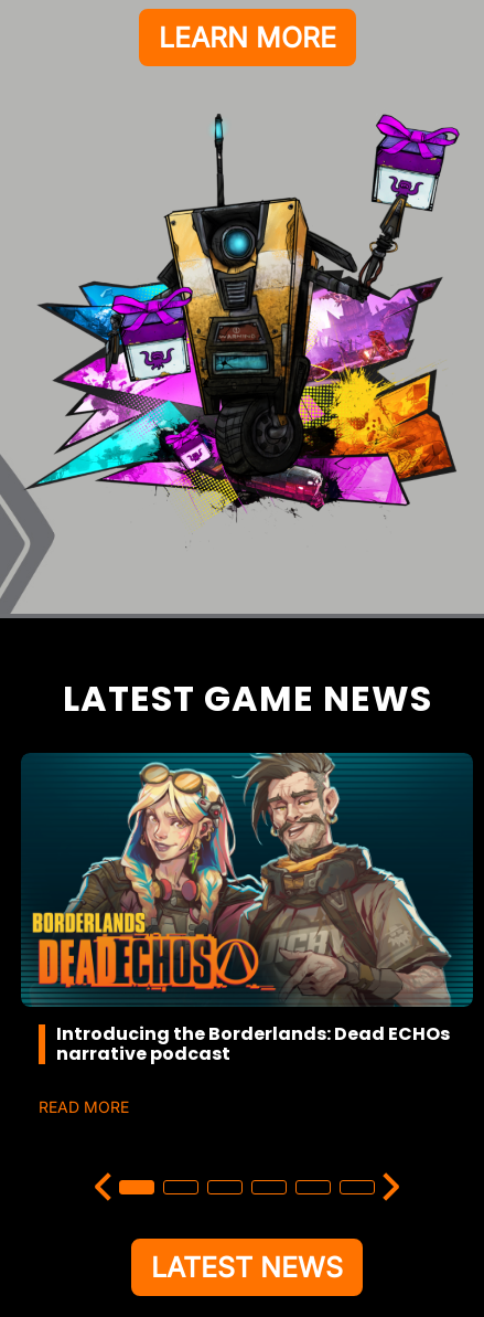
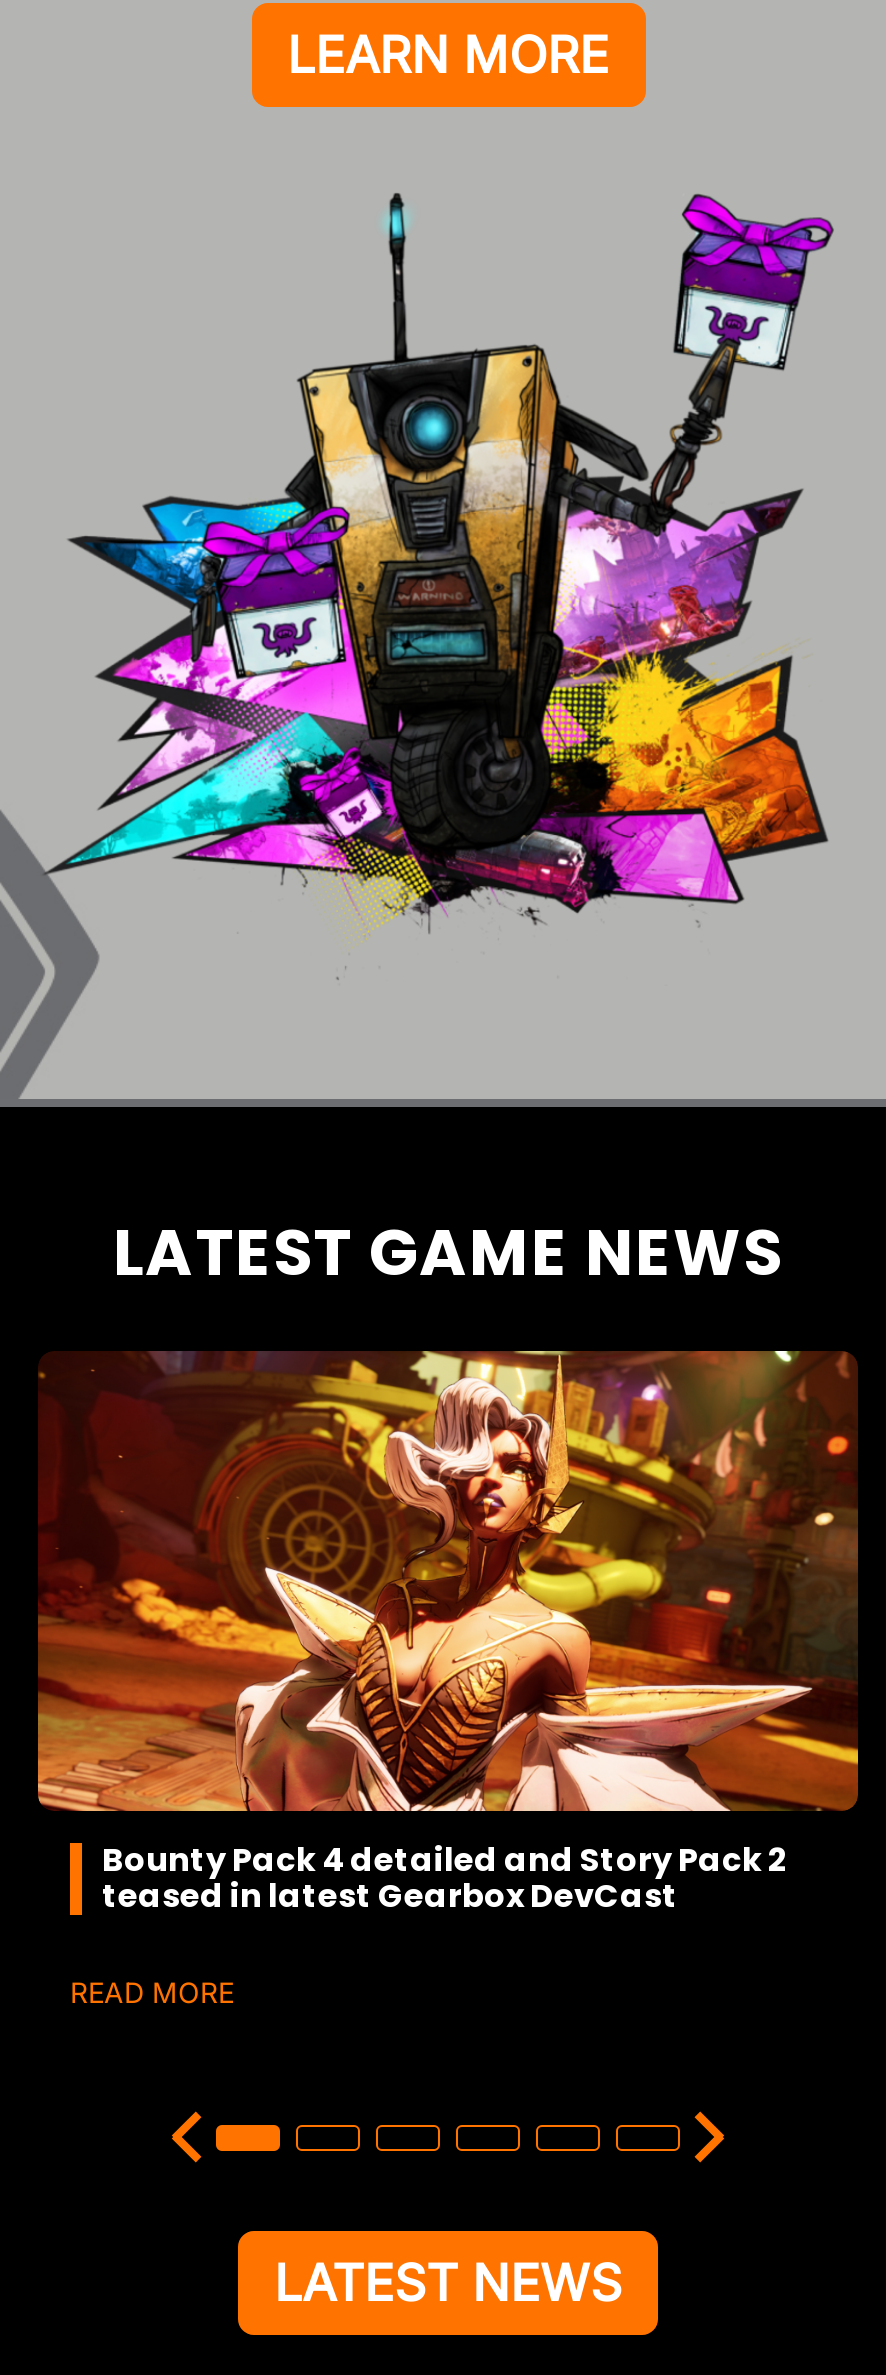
- [image]
- Introducing the Borderlands: Dead ECHOs
- narrative podcast
+ [image]
+ Bounty Pack 4 detailed and Story Pack 2
+ teased in latest Gearbox DevCast
